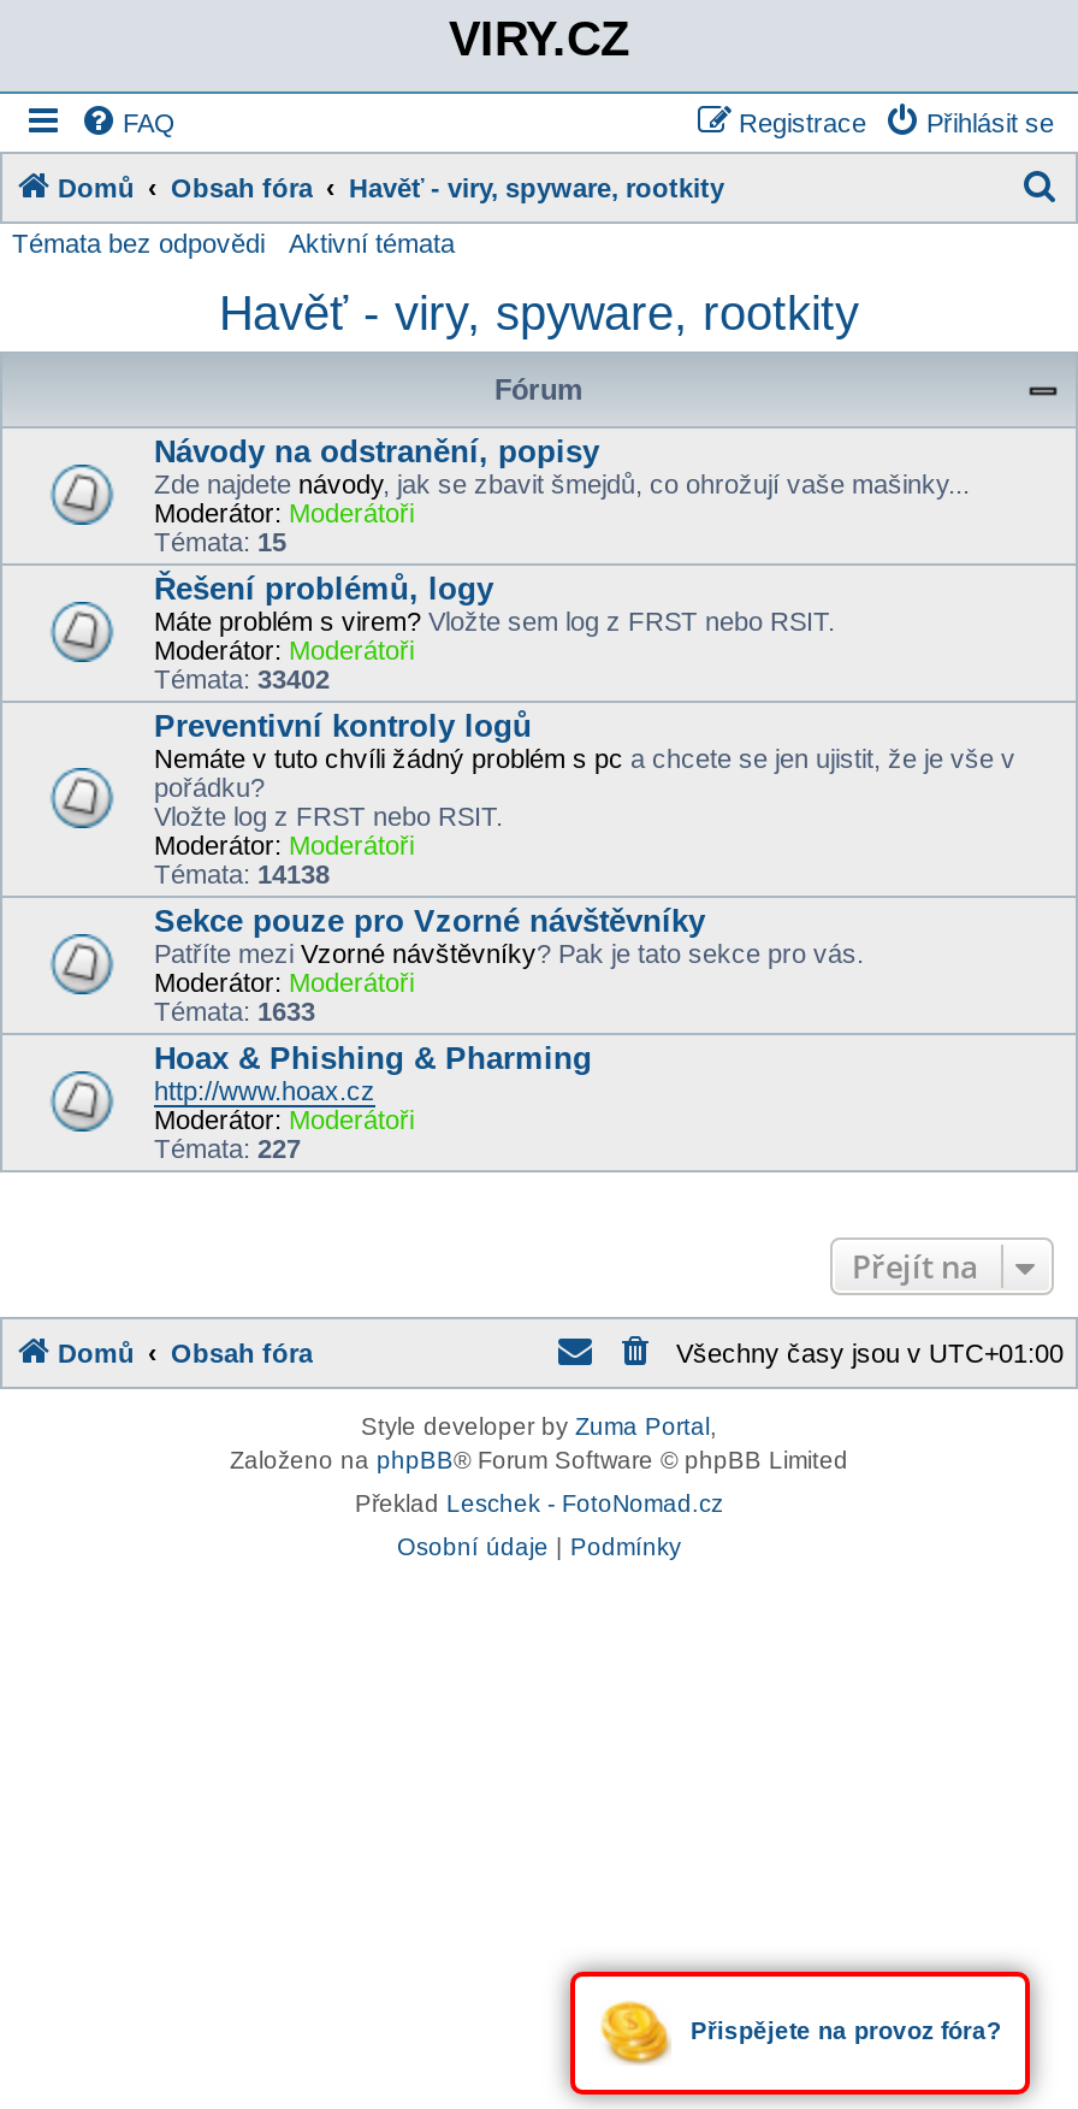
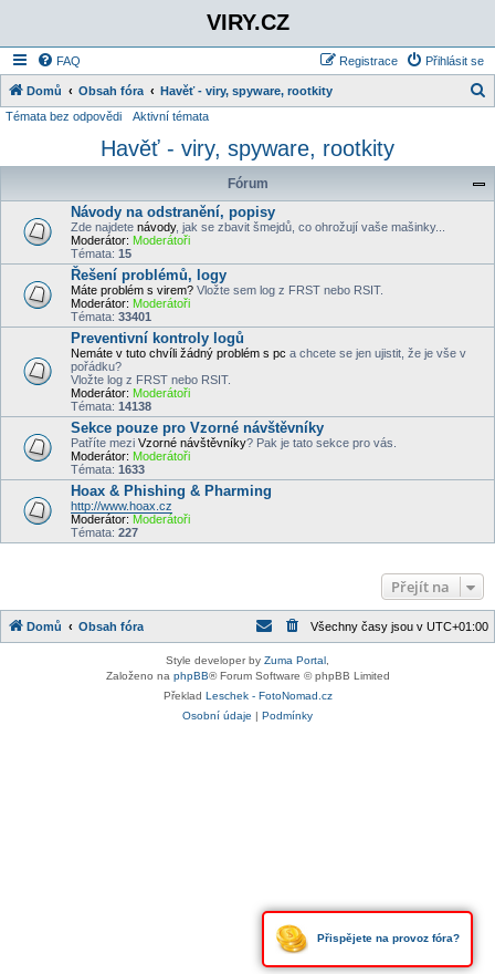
- Témata: 33402
+ Témata: 33401
